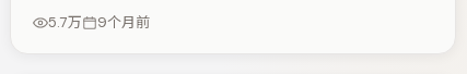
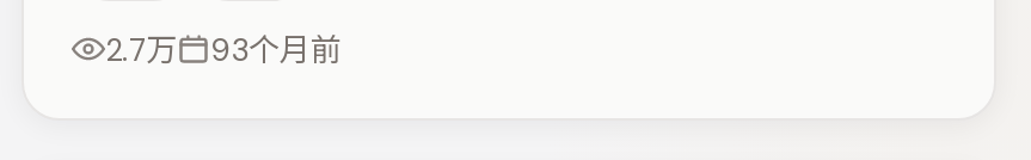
- 5.7万
+ 2.7万

- 9个月前
+ 93个月前
